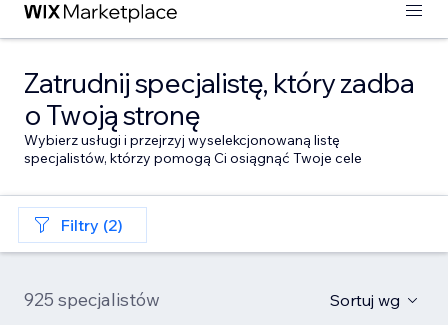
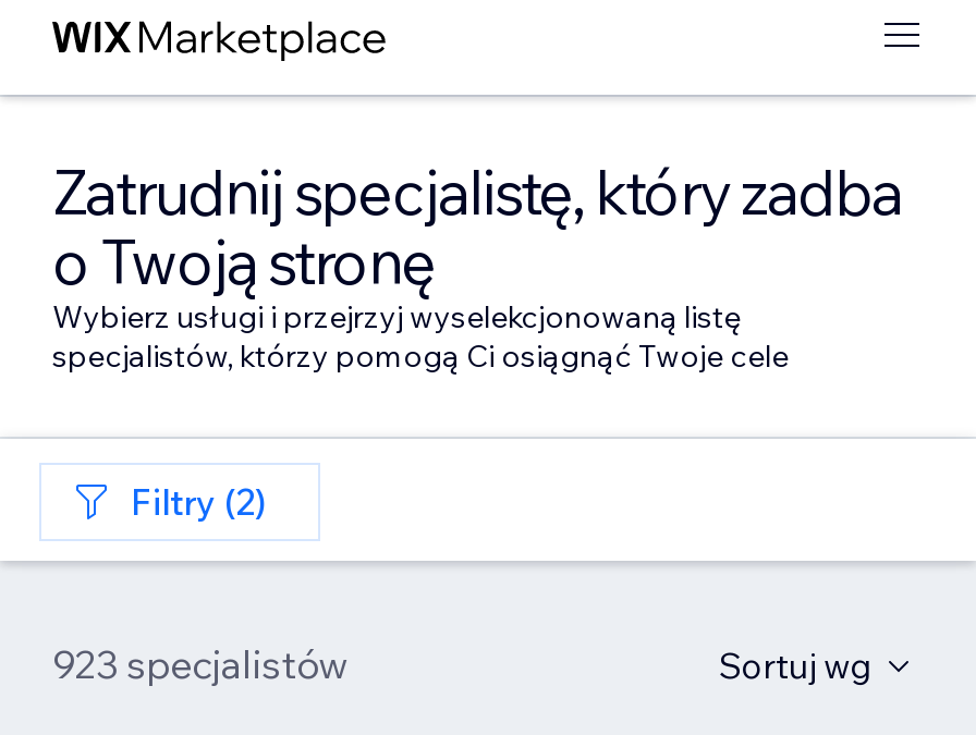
- 925 specjalistów
+ 923 specjalistów
